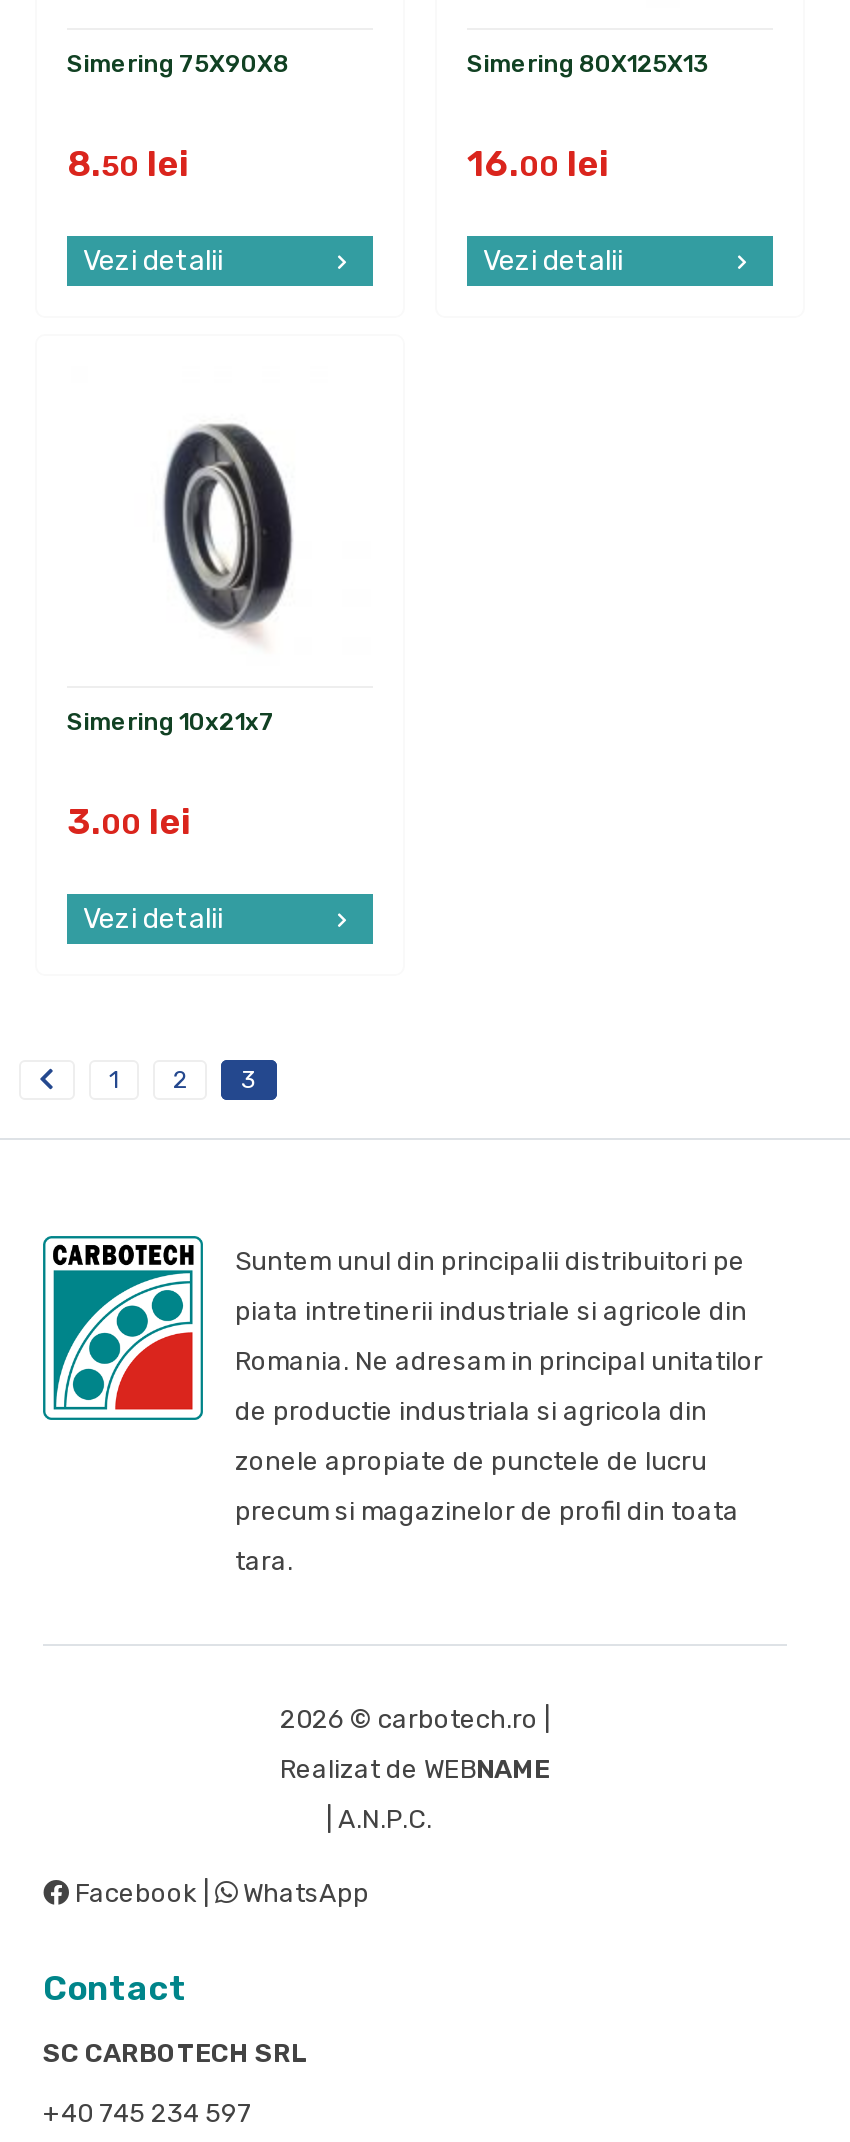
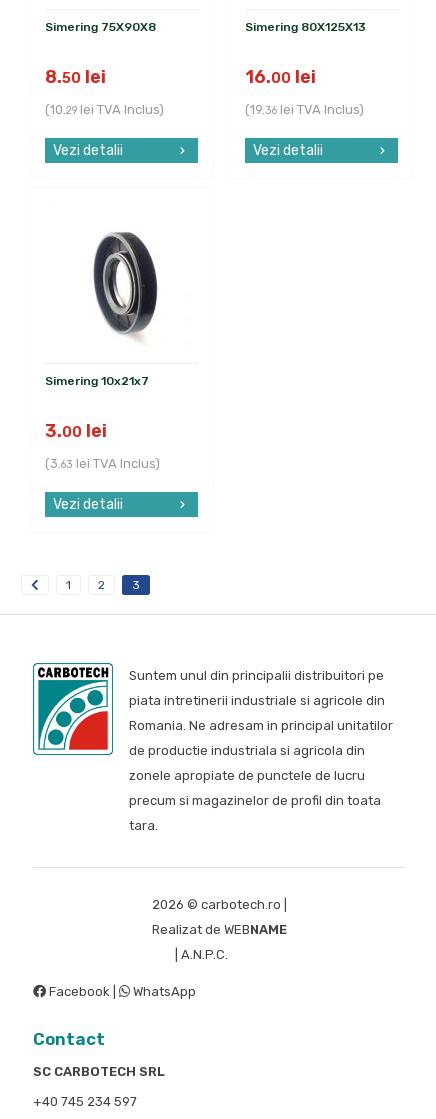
+ (10.29 lei TVA Inclus)

+ (19.36 lei TVA Inclus)

+ (3.63 lei TVA Inclus)
